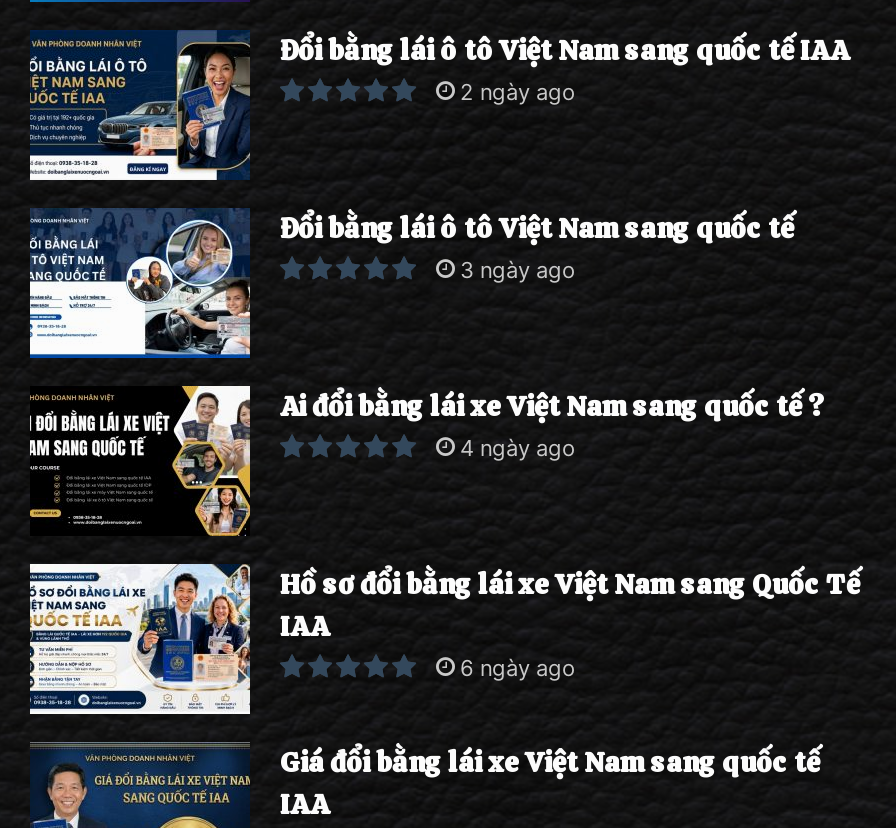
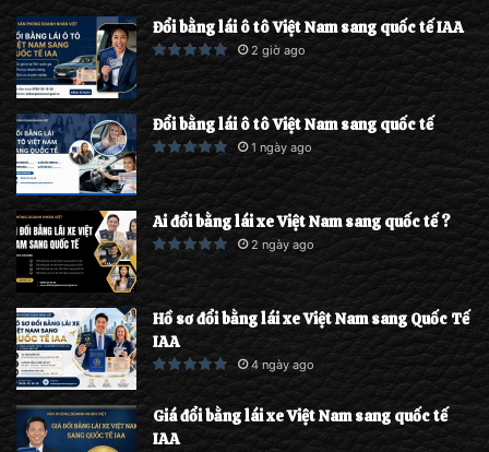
- 2 ngày ago
+ 2 giờ ago

- 3 ngày ago
+ 1 ngày ago

- 4 ngày ago
+ 2 ngày ago

- 6 ngày ago
+ 4 ngày ago
